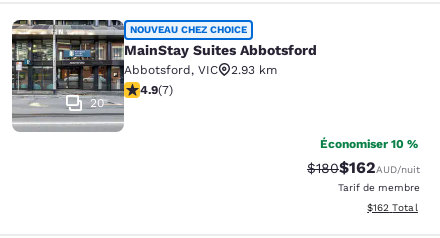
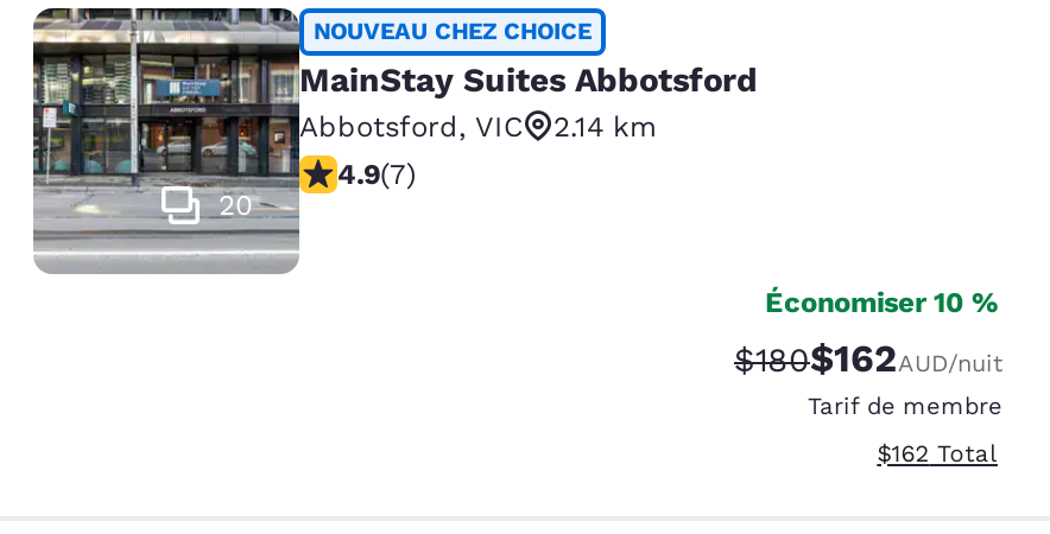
- Abbotsford, VIC 2.93 km
+ Abbotsford, VIC 2.14 km
